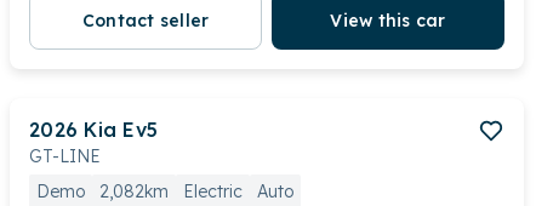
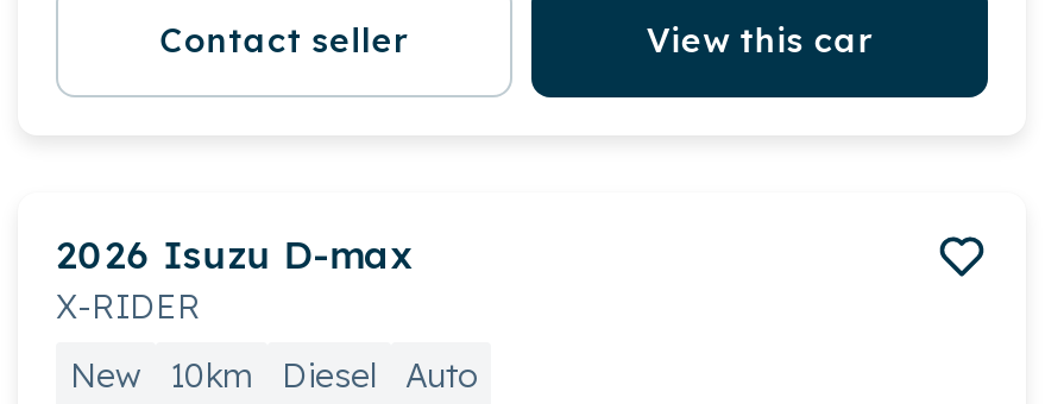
- 2026 Kia Ev5
- GT-LINE
+ 2026 Isuzu D-max
+ X-RIDER

- Demo
- 2,082km
- Electric
+ New
+ 10km
+ Diesel
